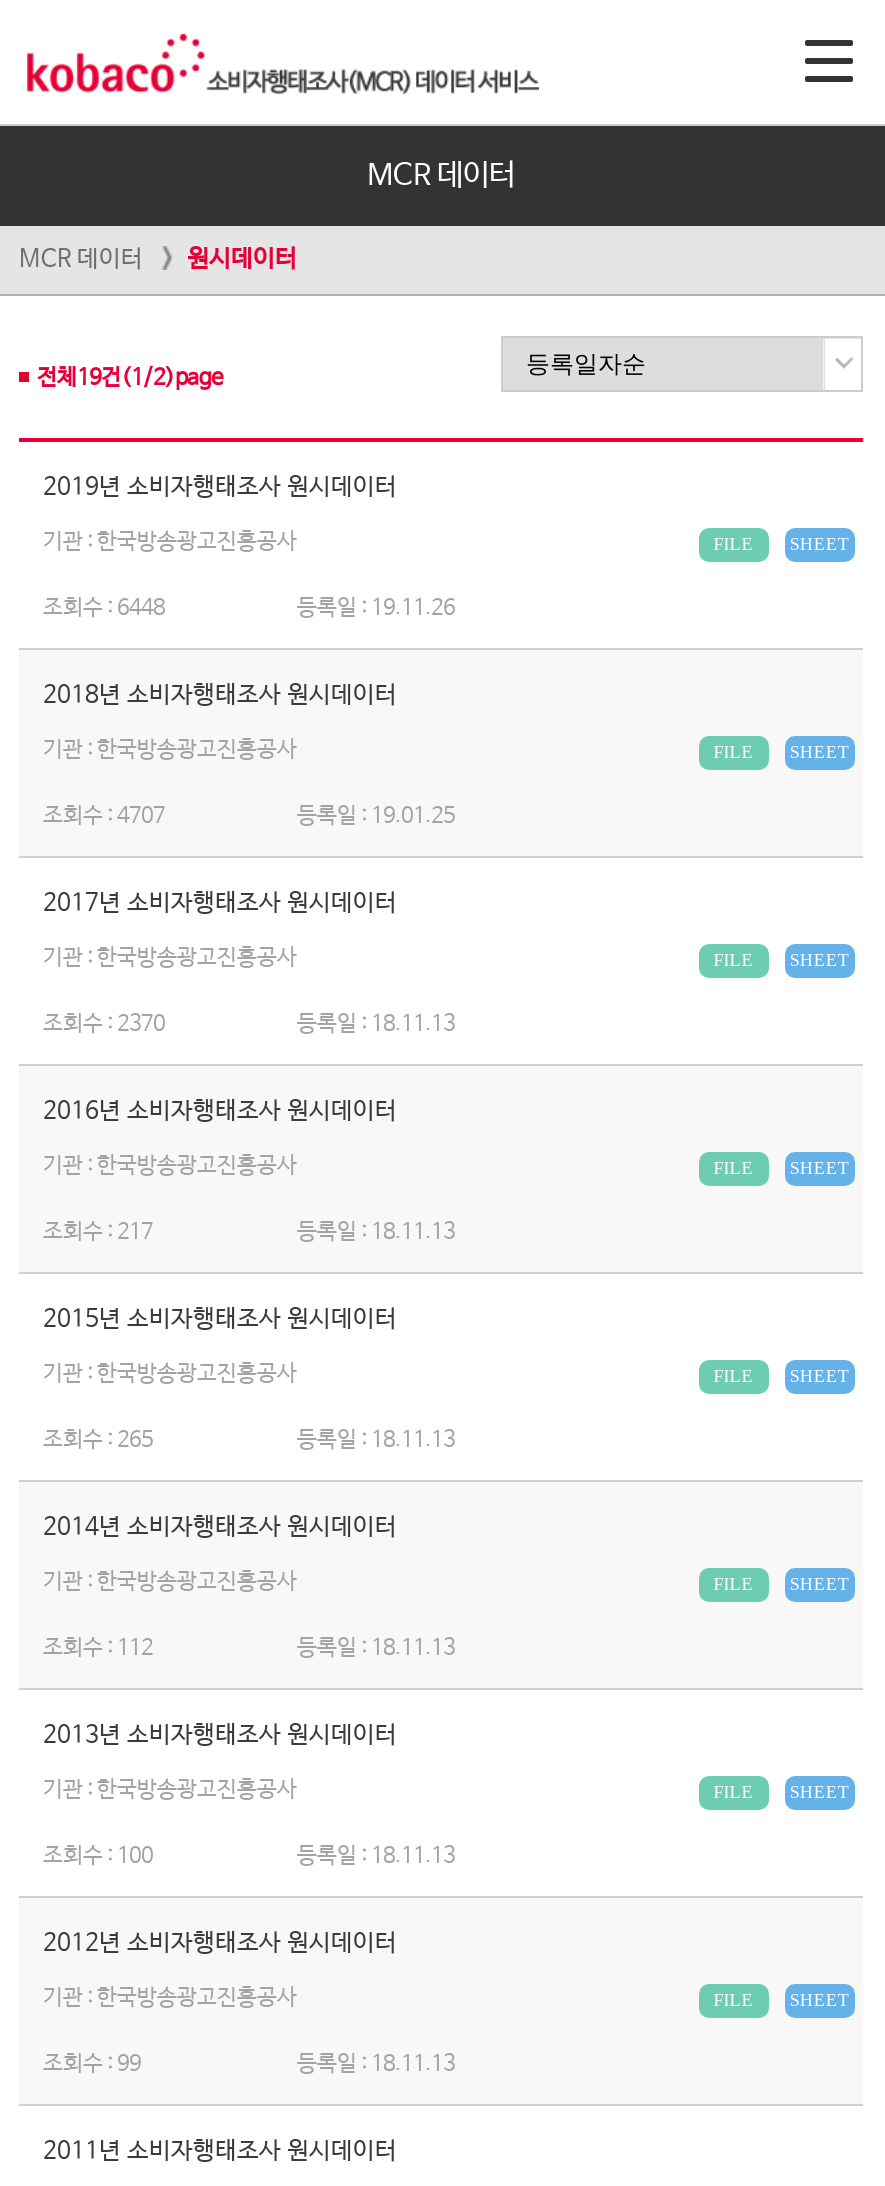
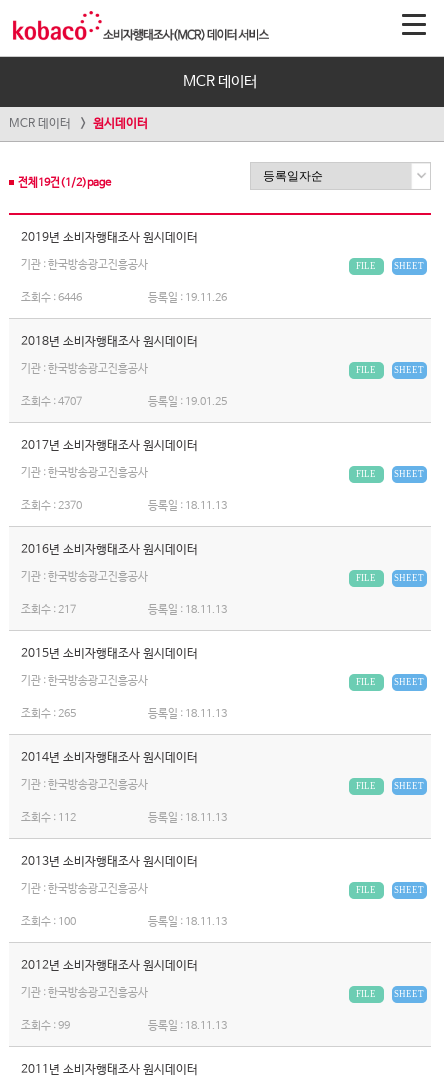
- 조회수 : 6448
+ 조회수 : 6446
